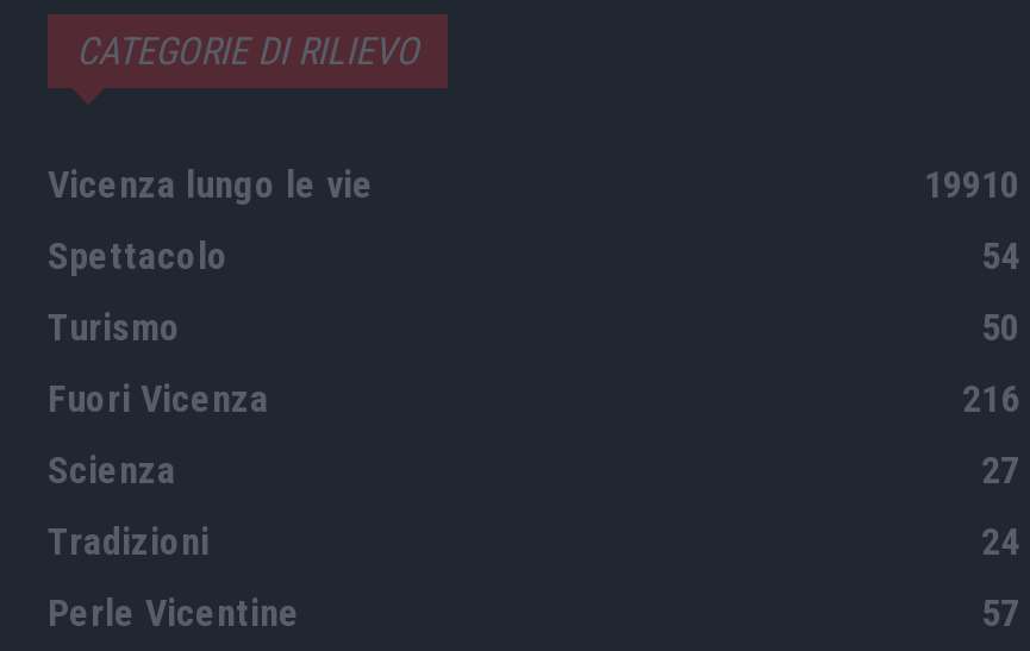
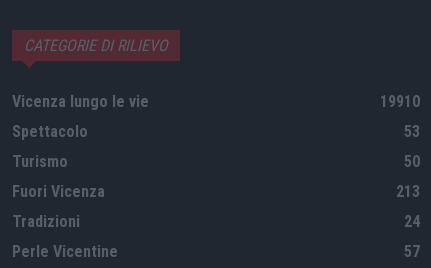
- 54
+ 53

- 216
- Scienza
- 27
+ 213
